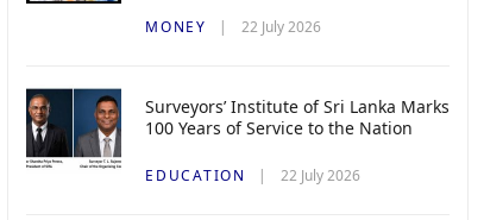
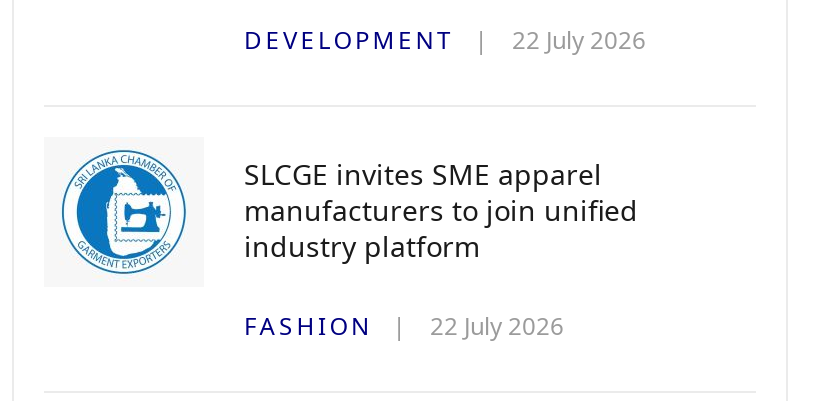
- MONEY
+ DEVELOPMENT

- [image]
- Surveyors’ Institute of Sri Lanka Marks
- 100 Years of Service to the Nation
+ [image]
+ SLCGE invites SME apparel
+ manufacturers to join unified
+ industry platform

- EDUCATION
+ FASHION
